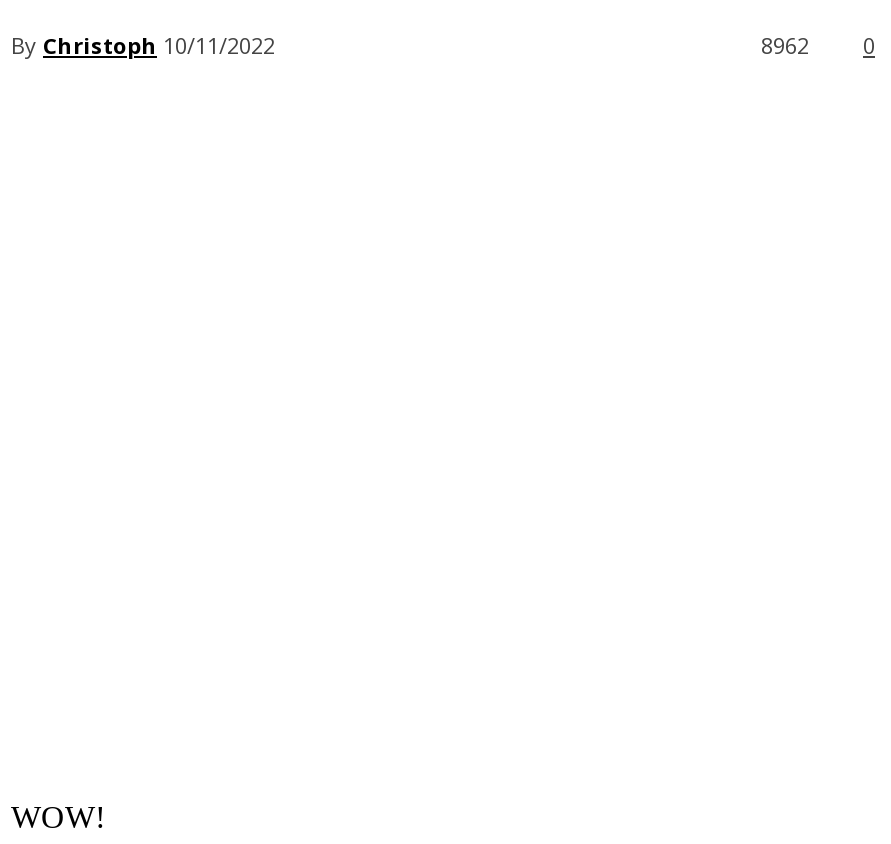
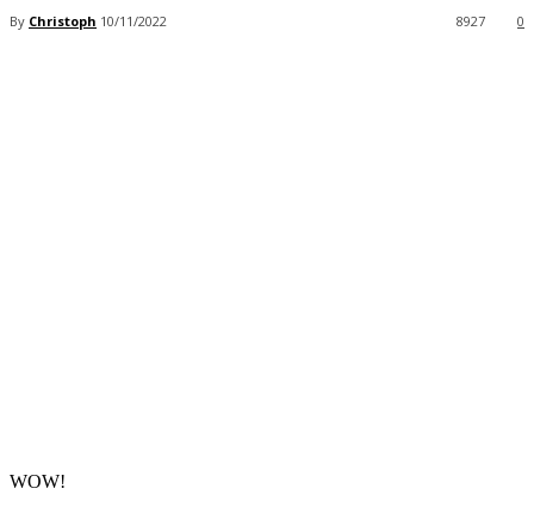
- 8962 0
+ 8927 0
